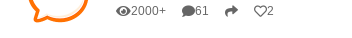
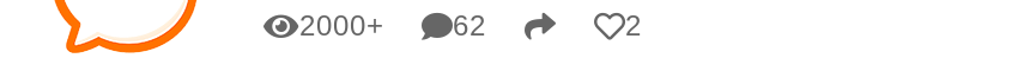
- 61
+ 62
